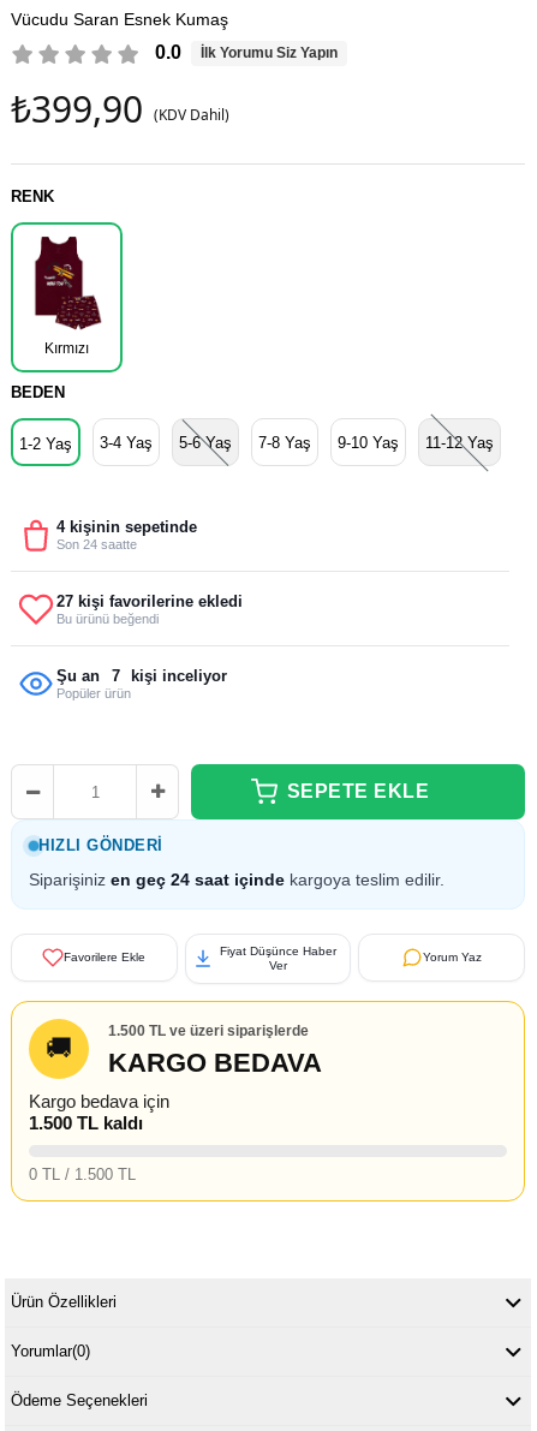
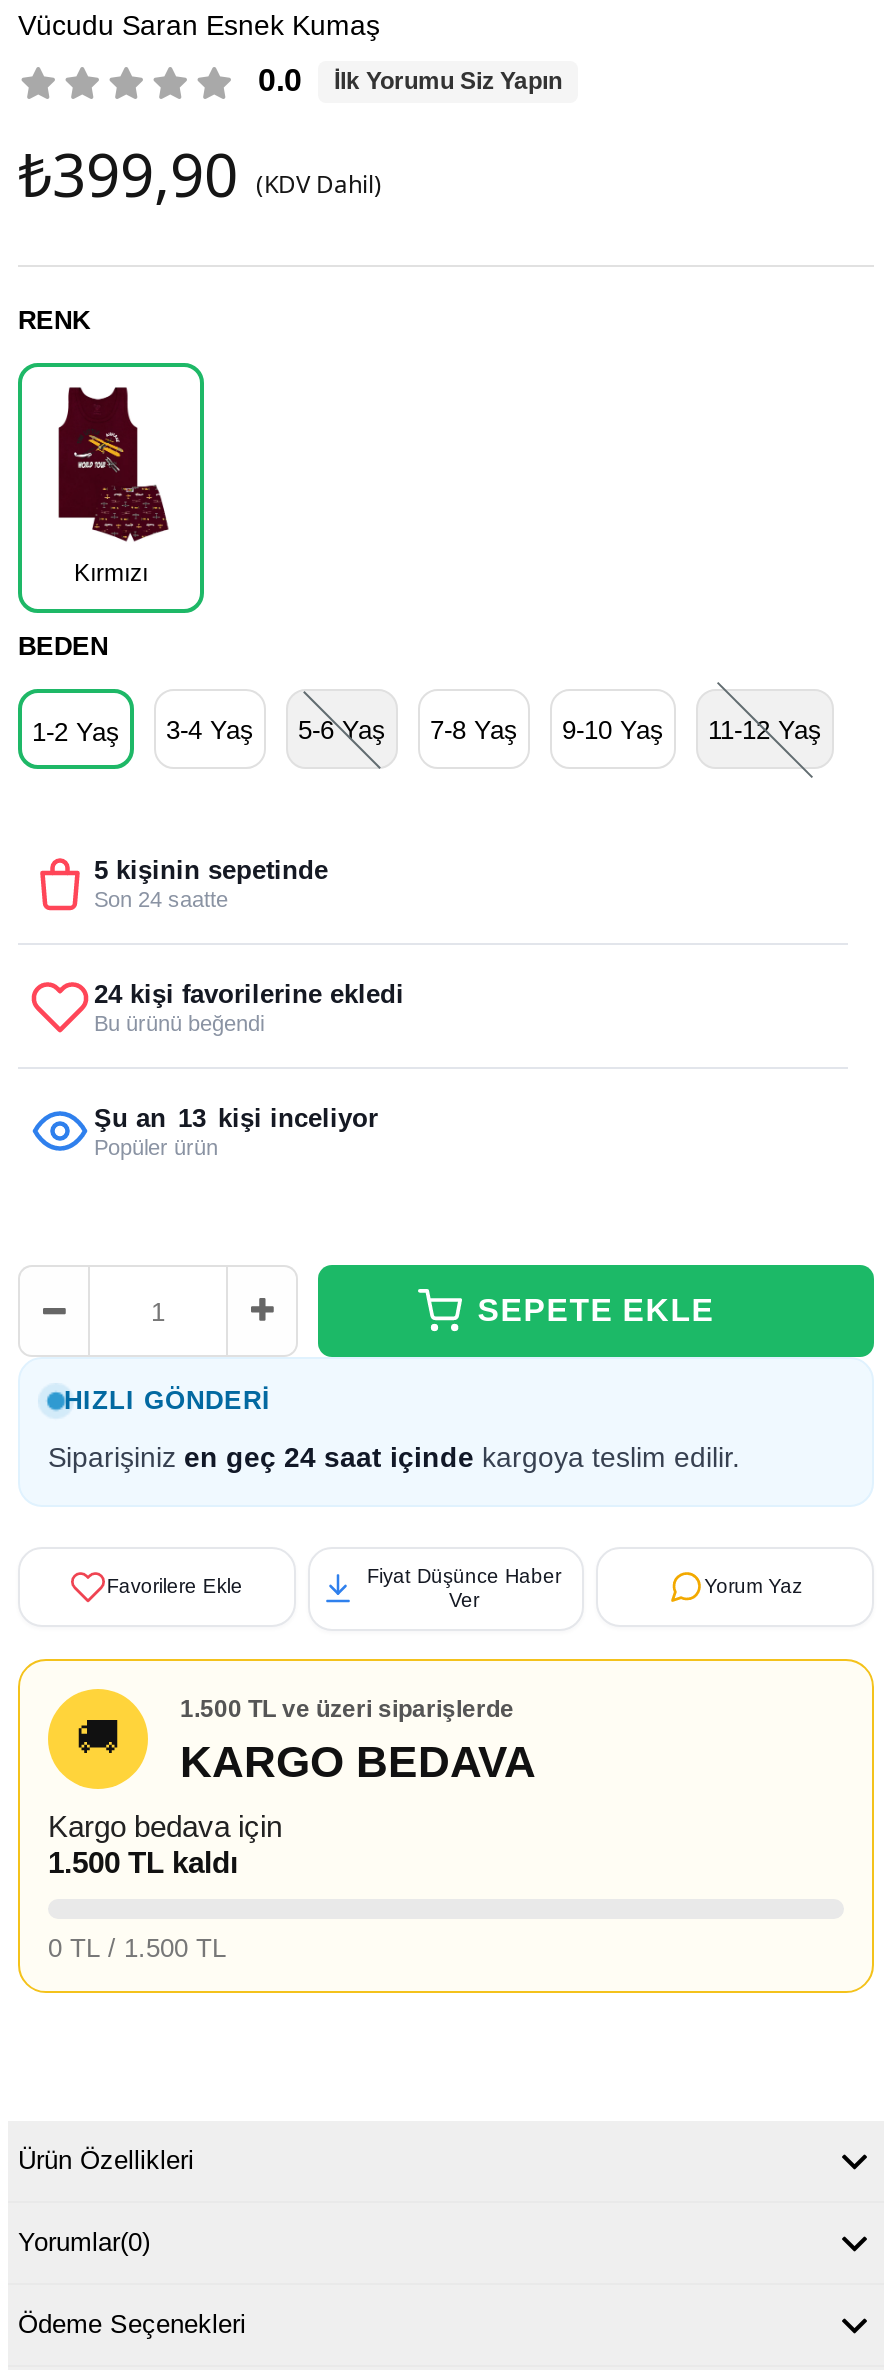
- 4 kişinin sepetinde
+ 5 kişinin sepetinde

- 27 kişi favorilerine ekledi
+ 24 kişi favorilerine ekledi

- Şu an 7 kişi inceliyor
+ Şu an 13 kişi inceliyor
